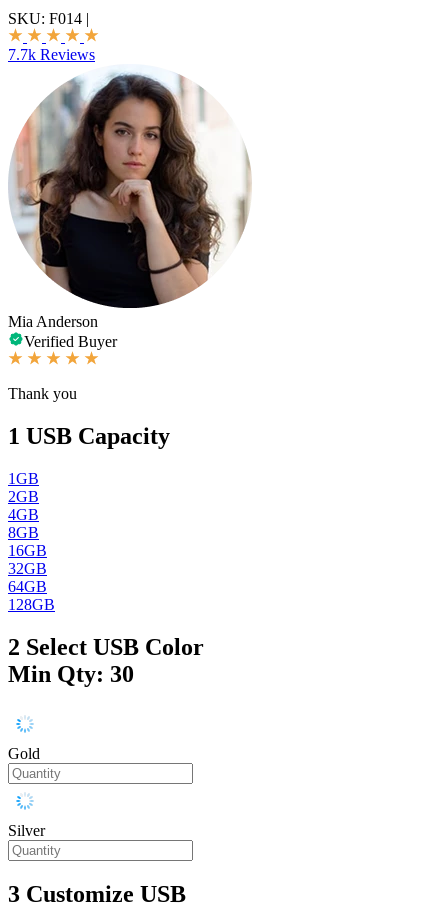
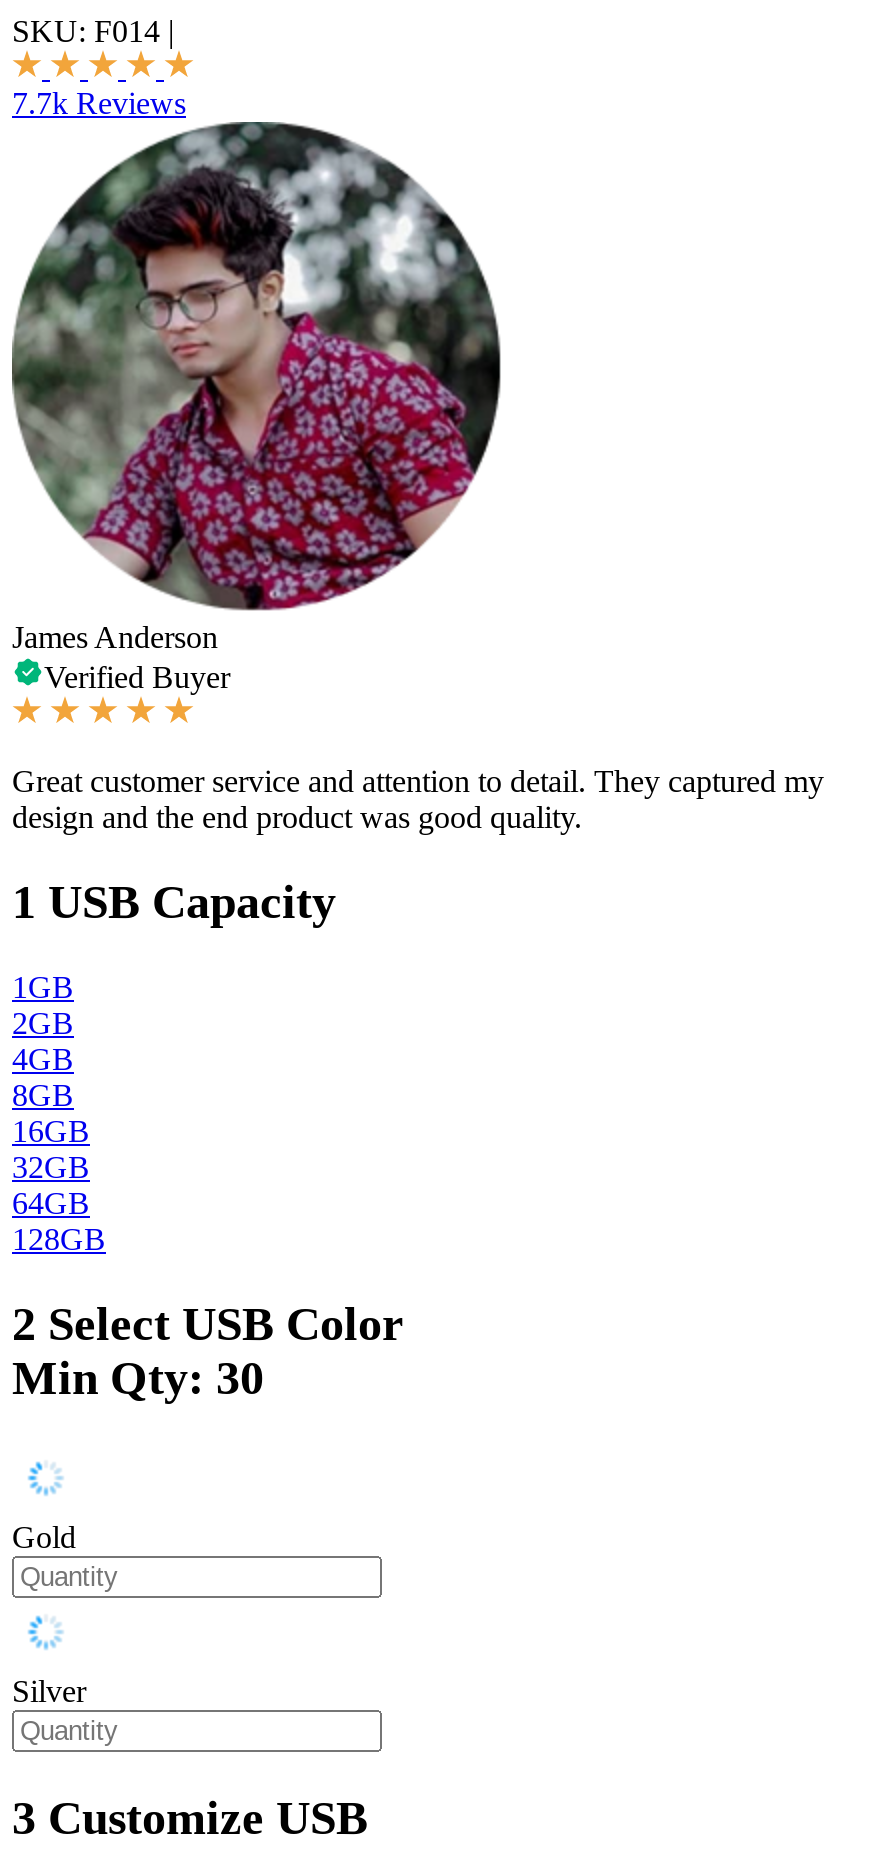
- [image]
- Mia Anderson
+ [image]
+ James Anderson

- Thank you
+ Great customer service and attention to detail. They captured my
+ design and the end product was good quality.
